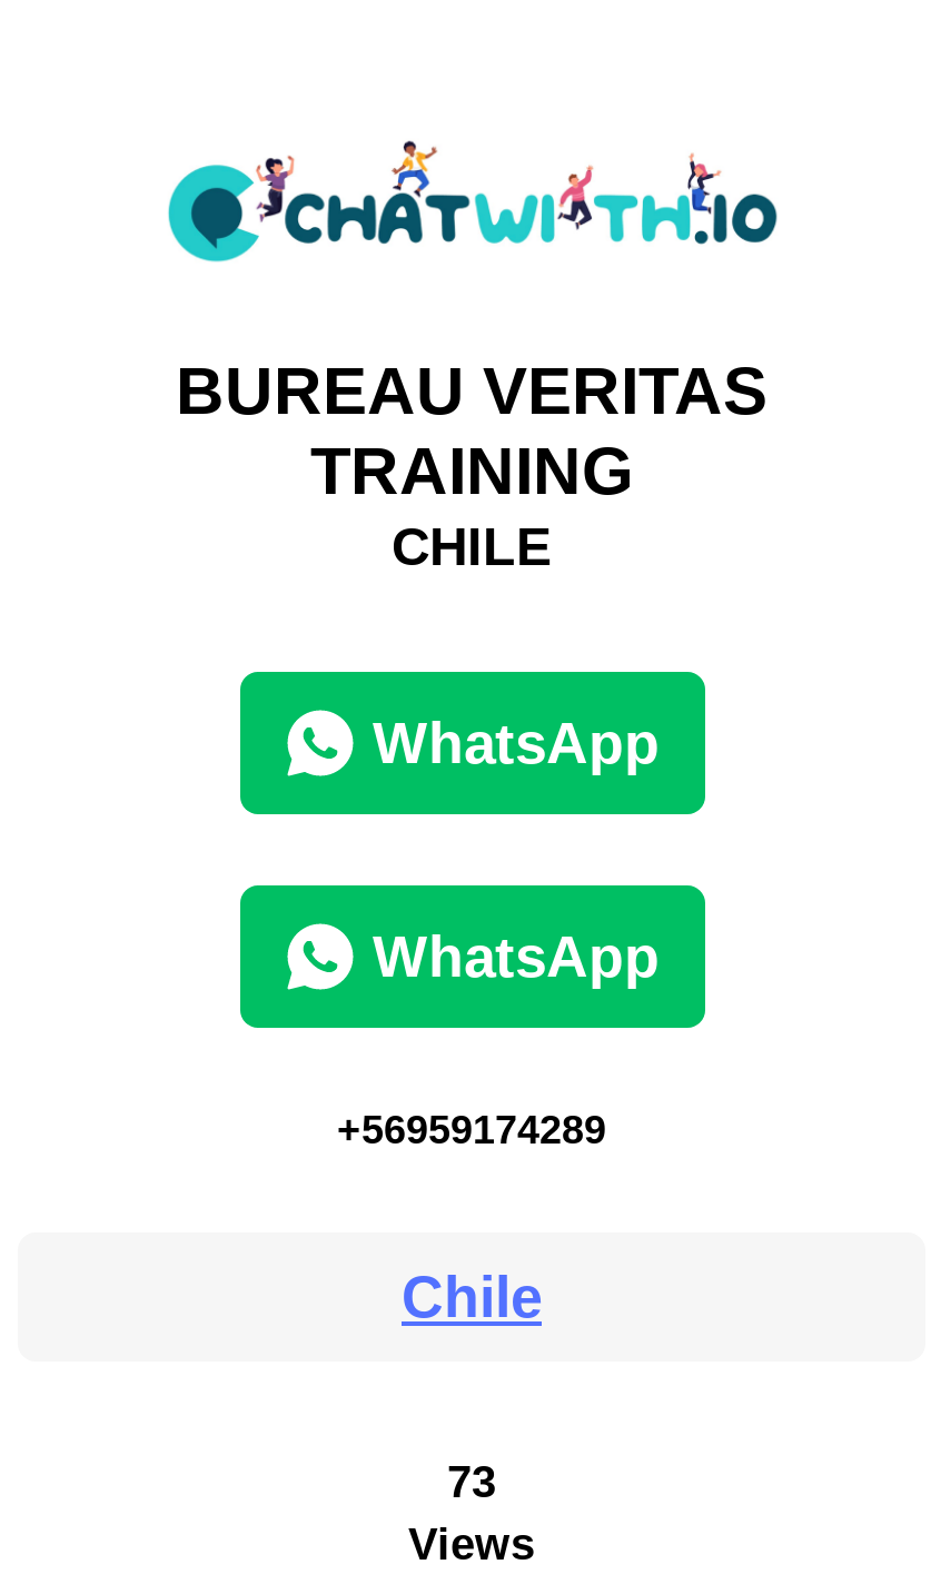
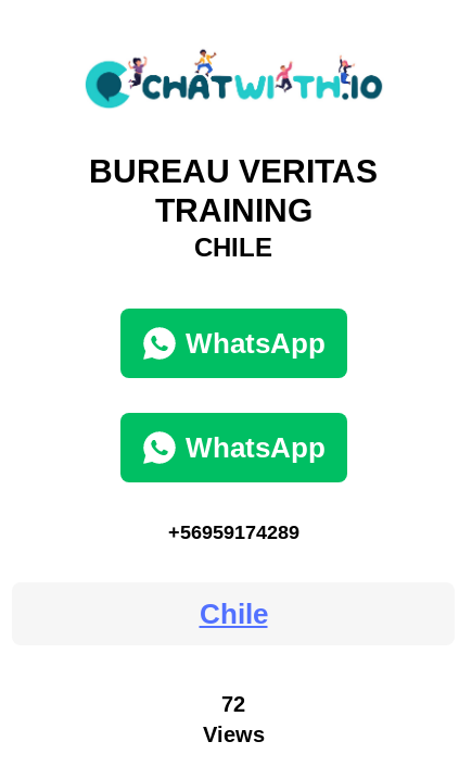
- 73
+ 72
